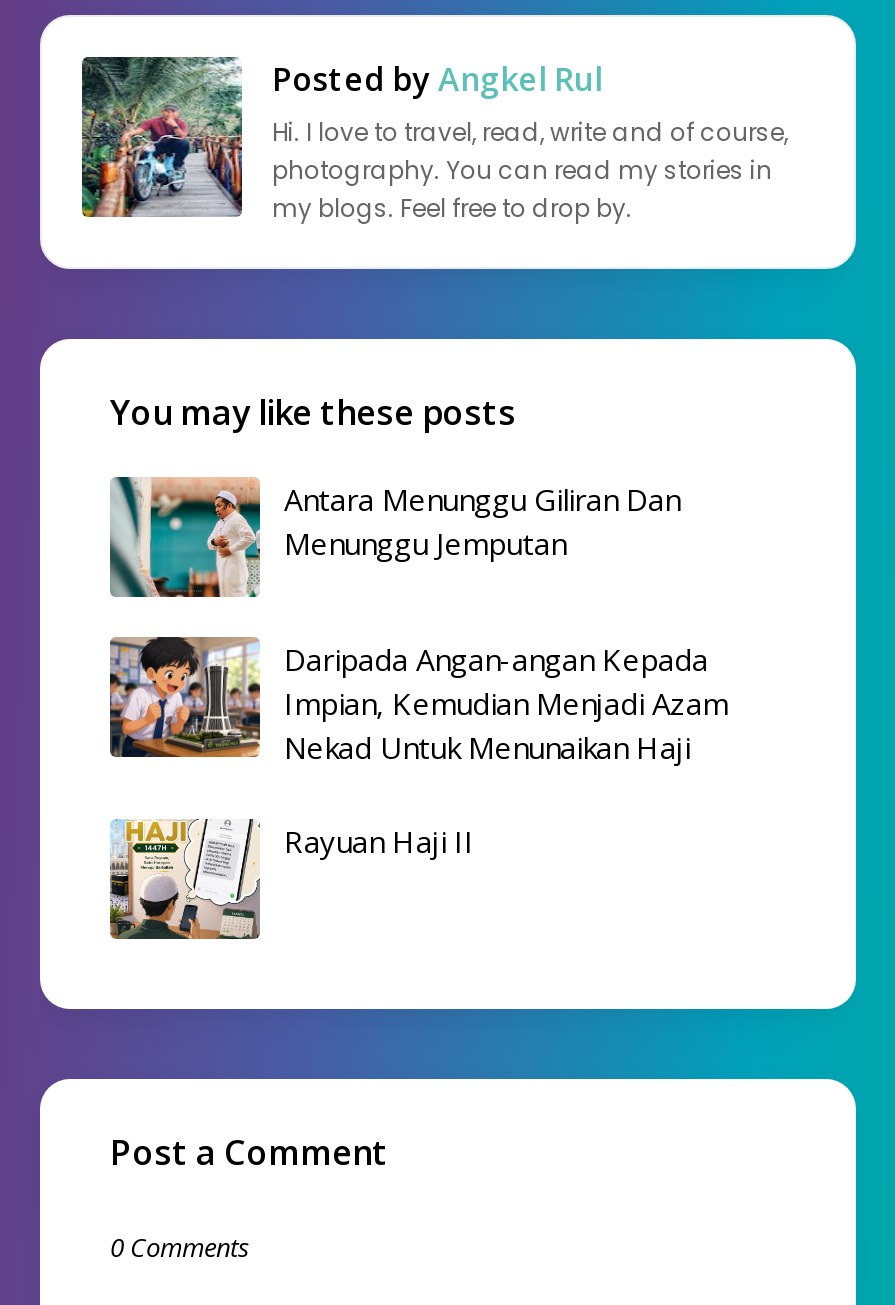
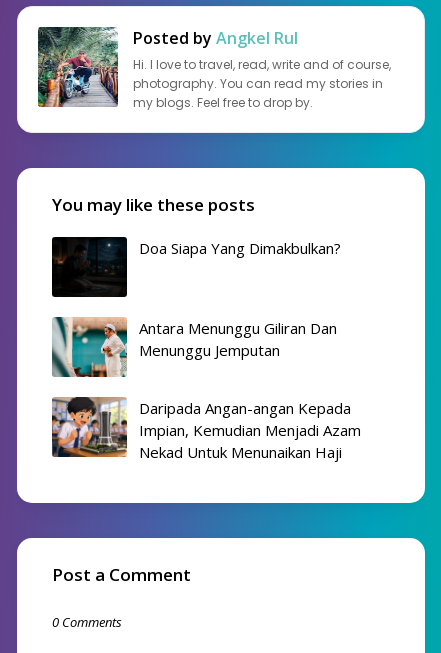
+ [image]
+ Doa Siapa Yang Dimakbulkan?

moved down: [image] | Antara Menunggu Giliran Dan | Menunggu Jemputan | Daripada Angan-angan Kepada | Impian, Kemudian Menjadi Azam | Nekad Untuk Menunaikan Haji

- [image]
- Rayuan Haji II
